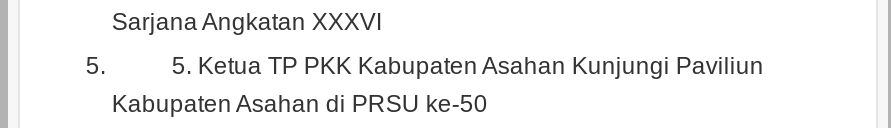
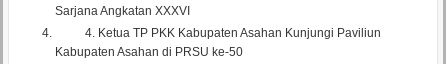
- 5. Ketua TP PKK Kabupaten Asahan Kunjungi Paviliun
+ 4. Ketua TP PKK Kabupaten Asahan Kunjungi Paviliun
